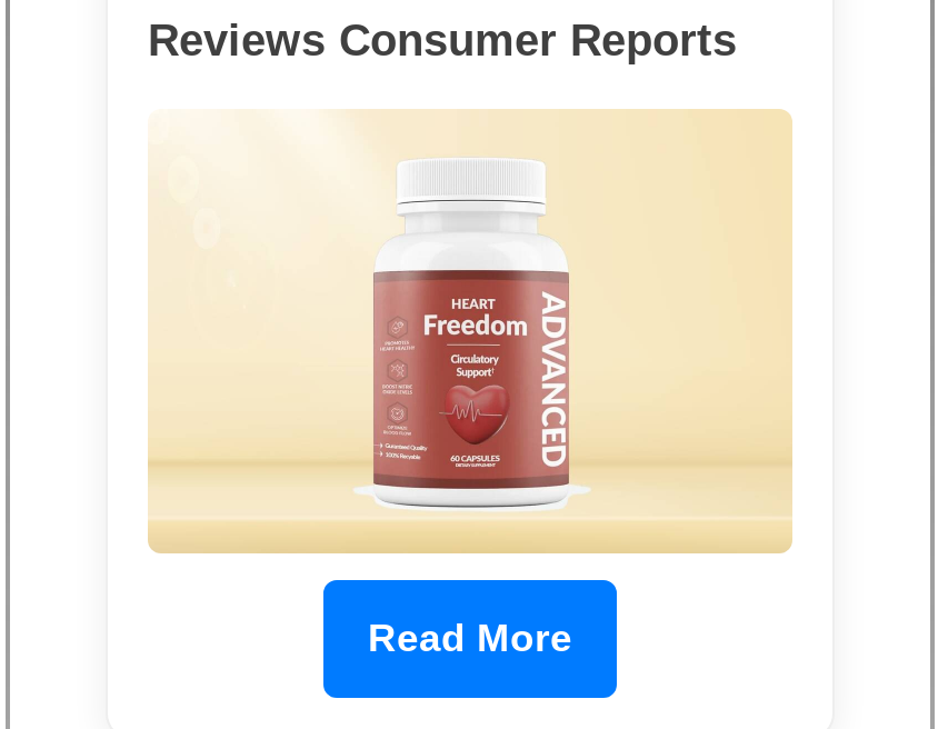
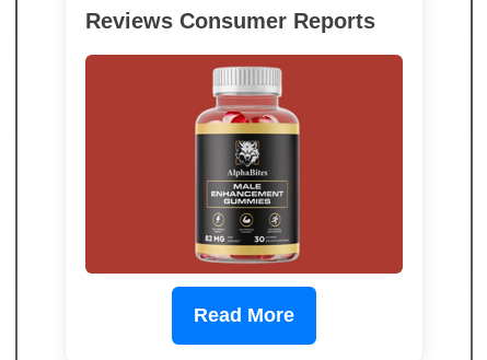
- [image]
+ [image]
